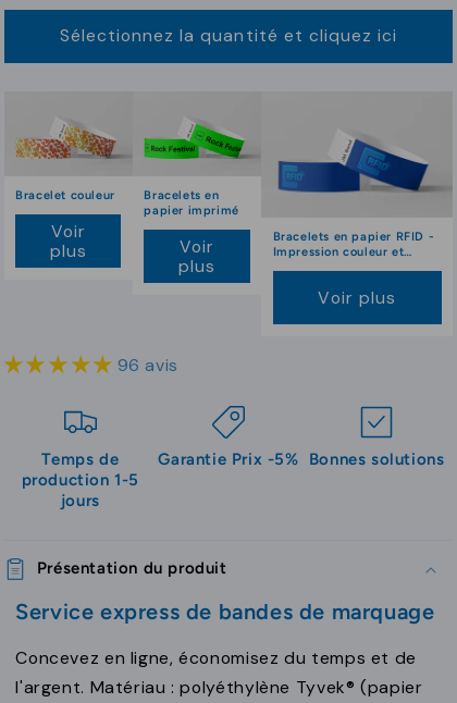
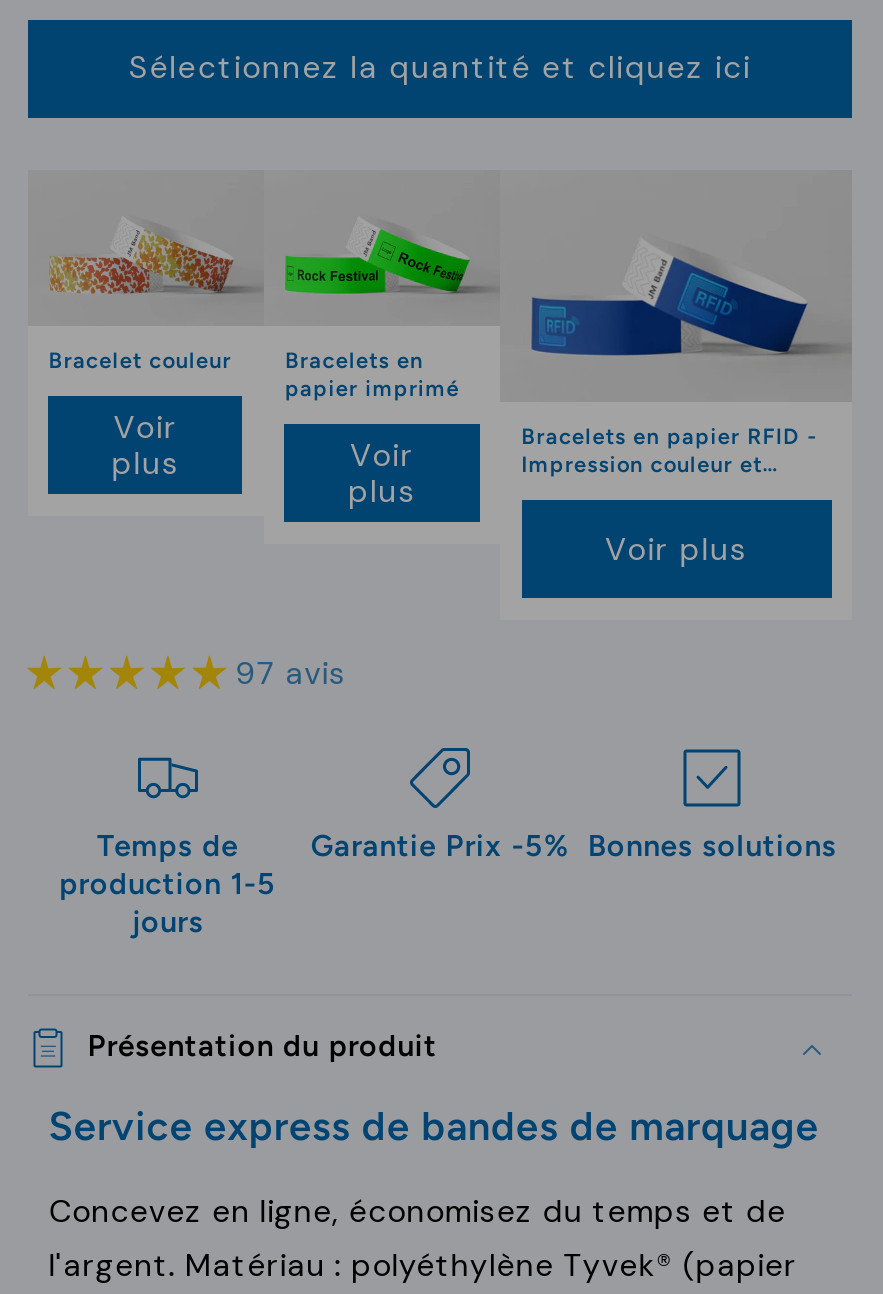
- 96 avis
+ 97 avis
